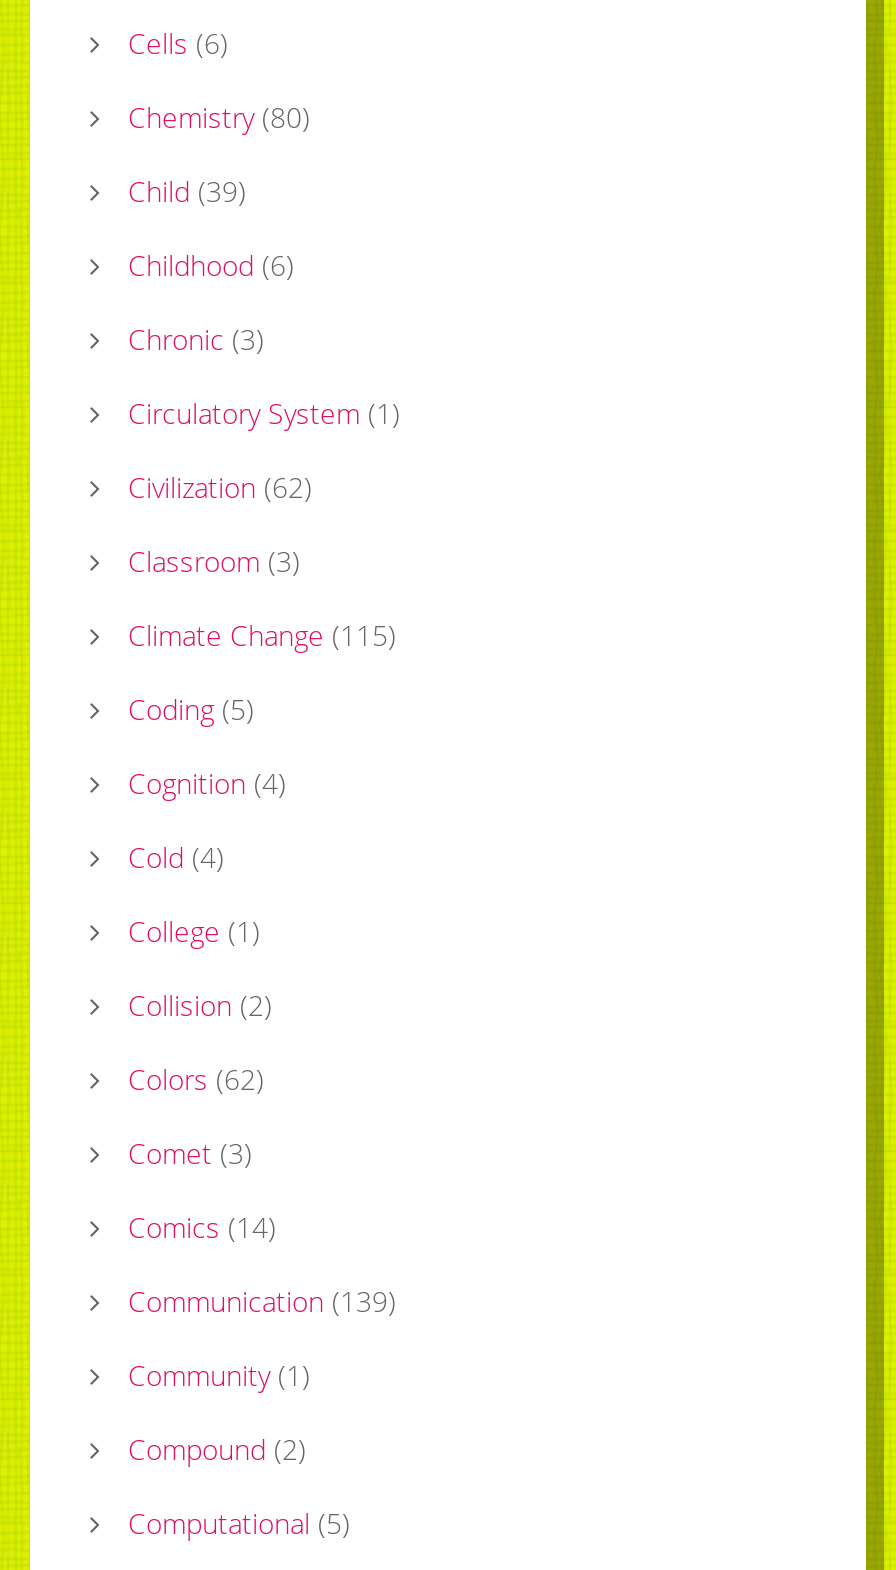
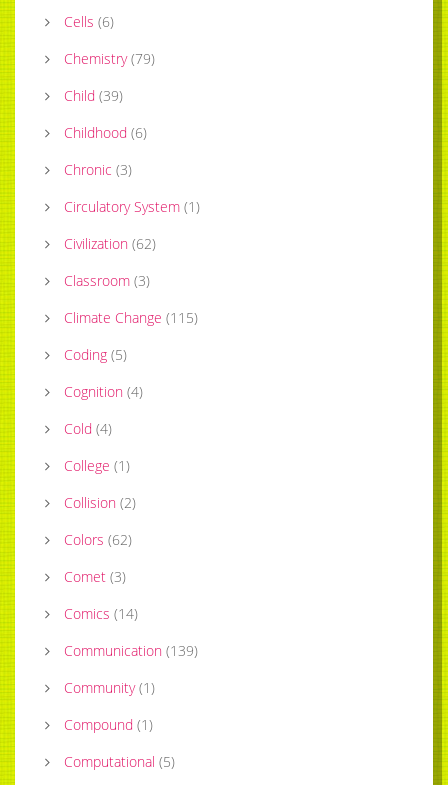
- Chemistry (80)
+ Chemistry (79)

- Compound (2)
+ Compound (1)
